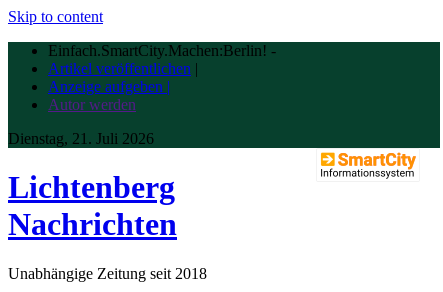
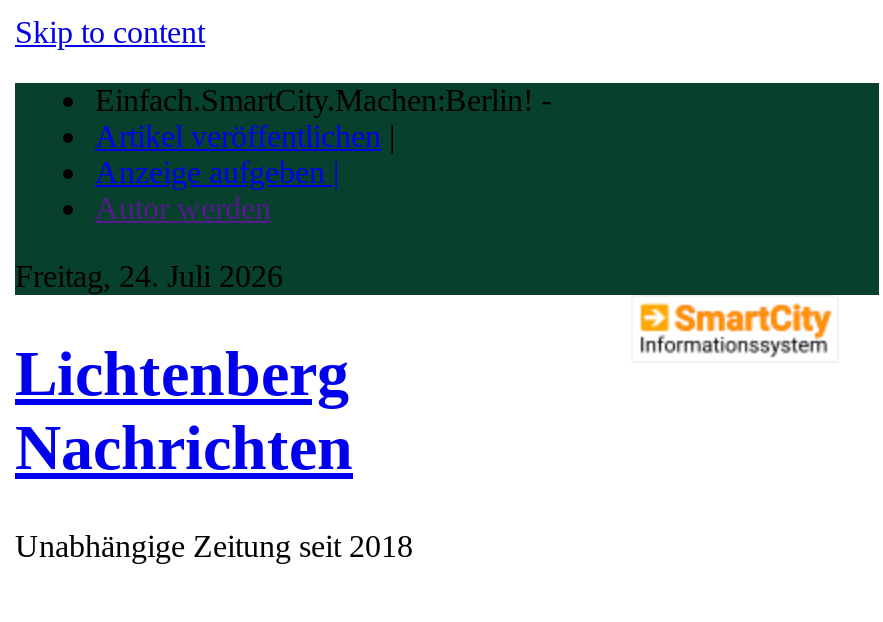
- Dienstag, 21. Juli 2026
+ Freitag, 24. Juli 2026
